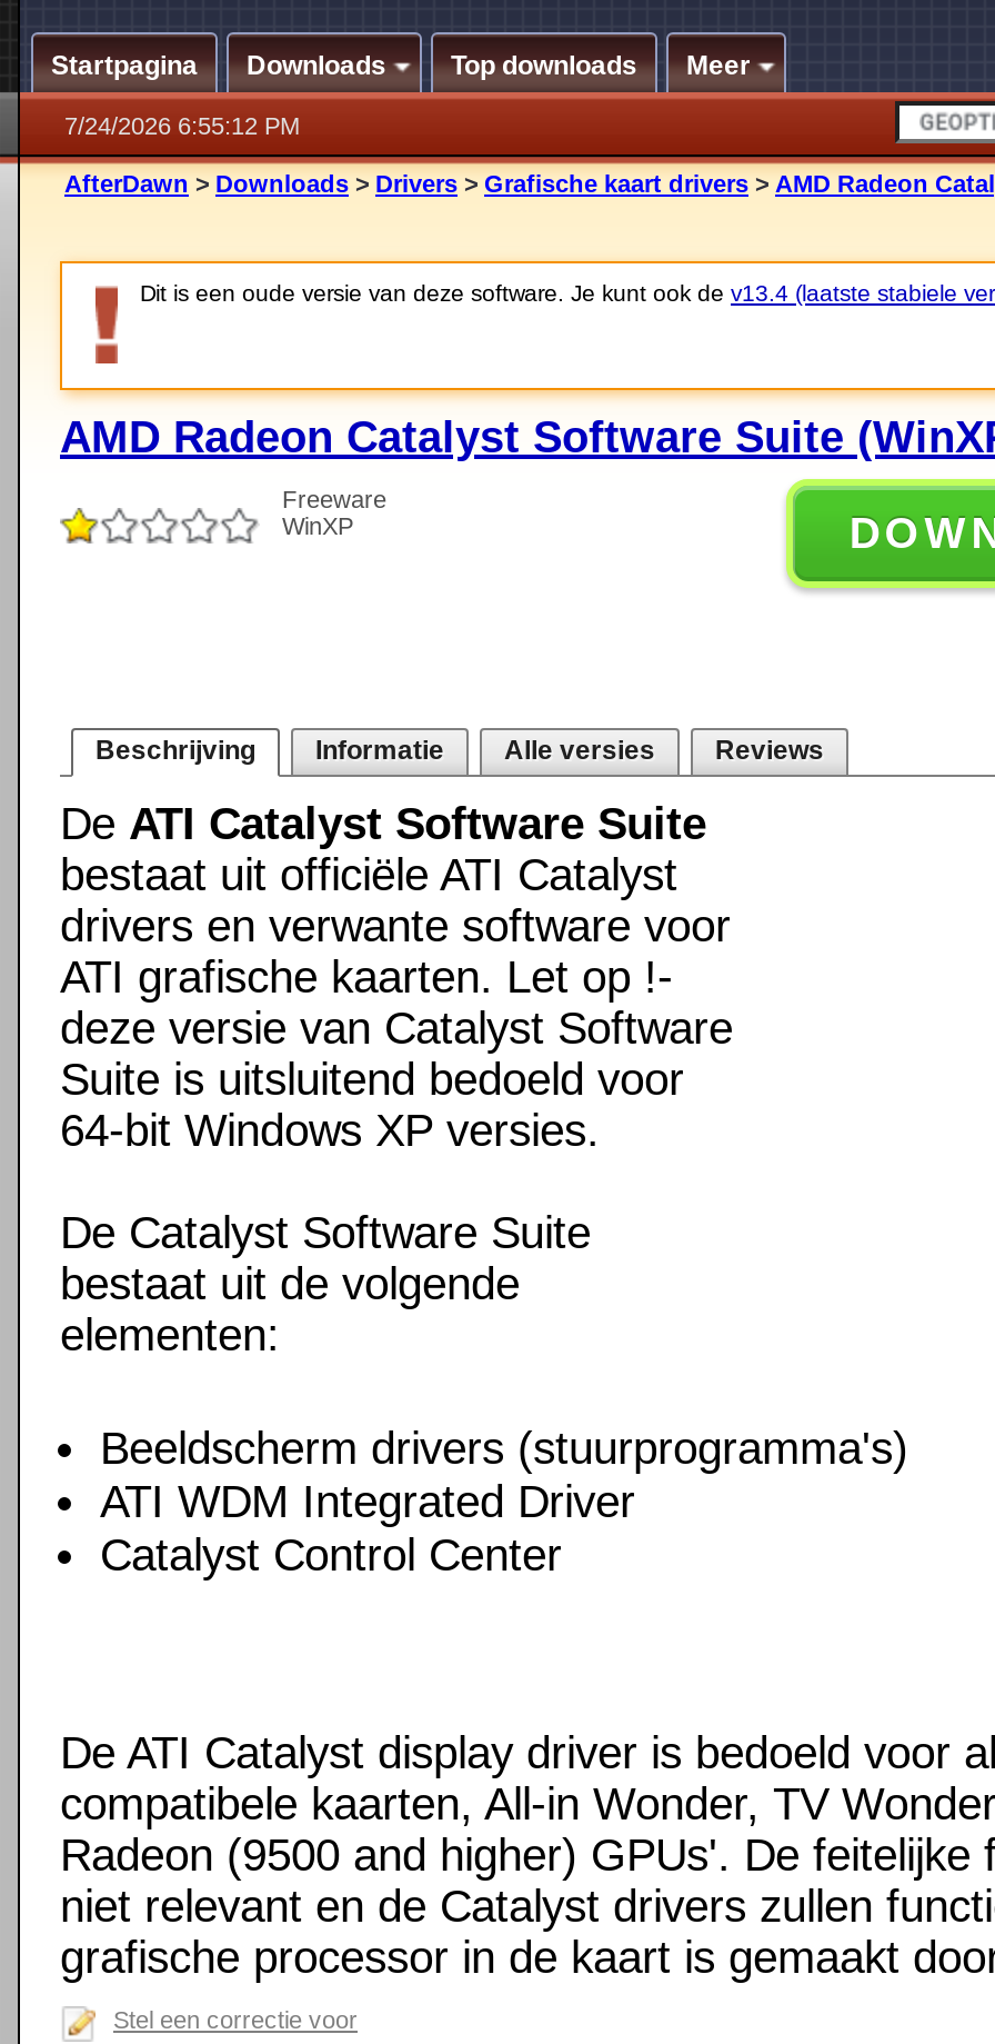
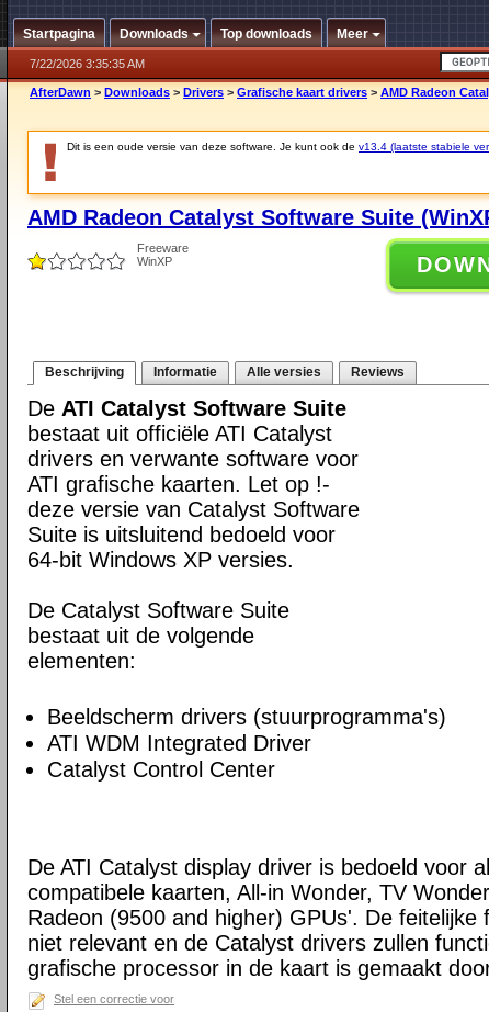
- 7/24/2026 6:55:12 PM
+ 7/22/2026 3:35:35 AM
